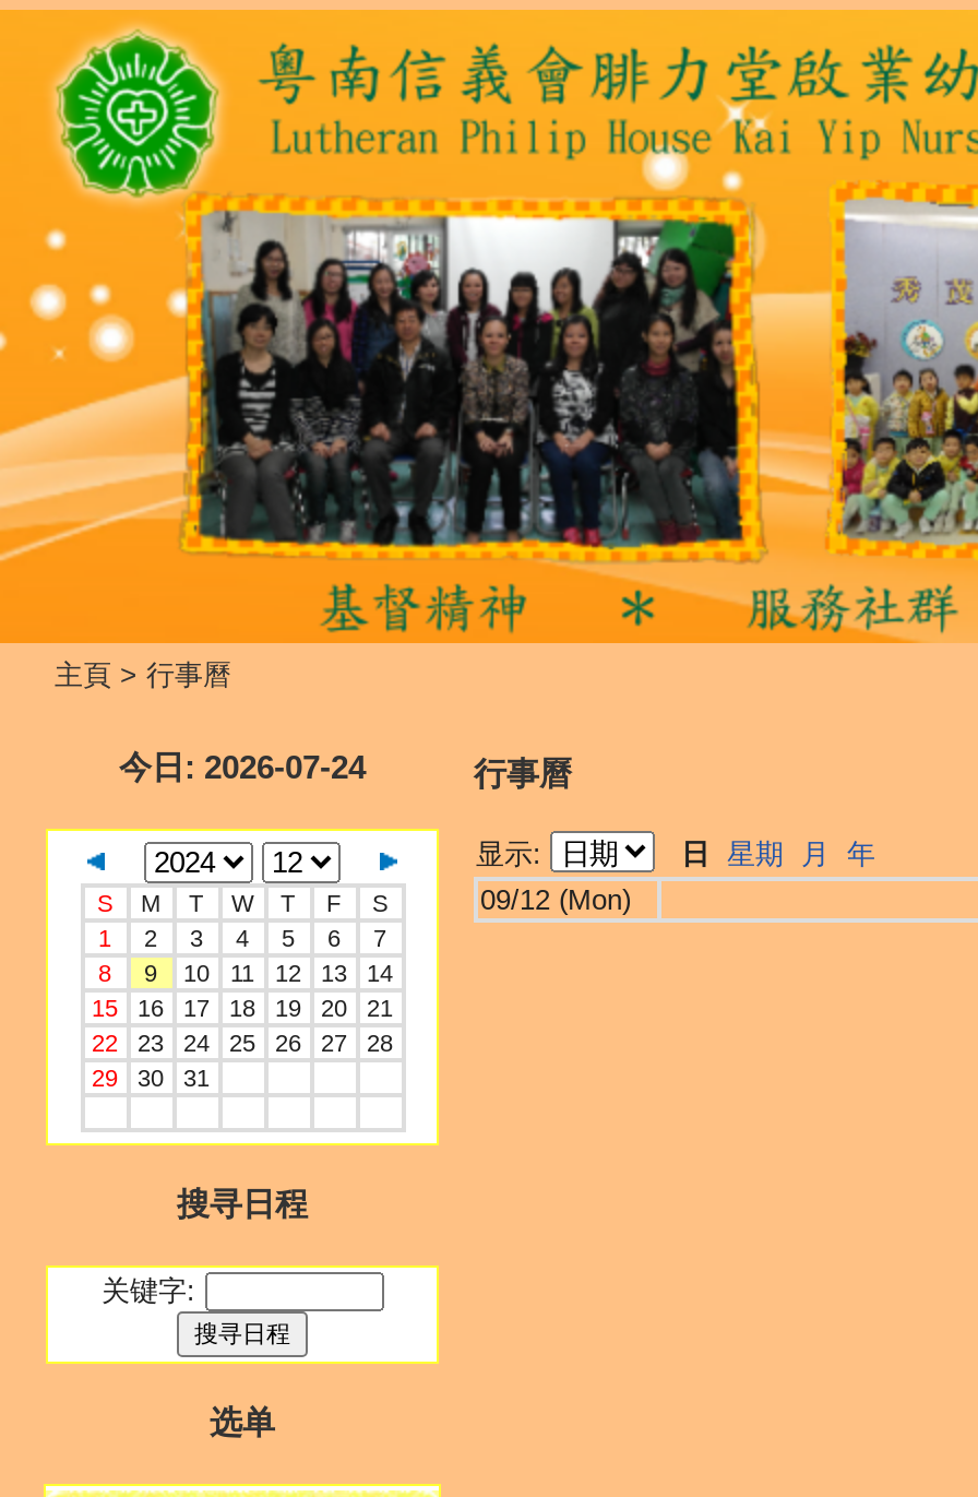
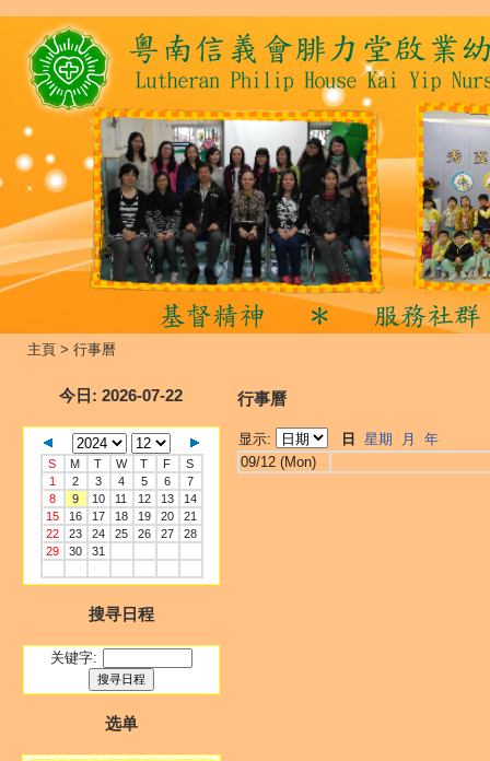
- 今日: 2026-07-24
+ 今日: 2026-07-22
